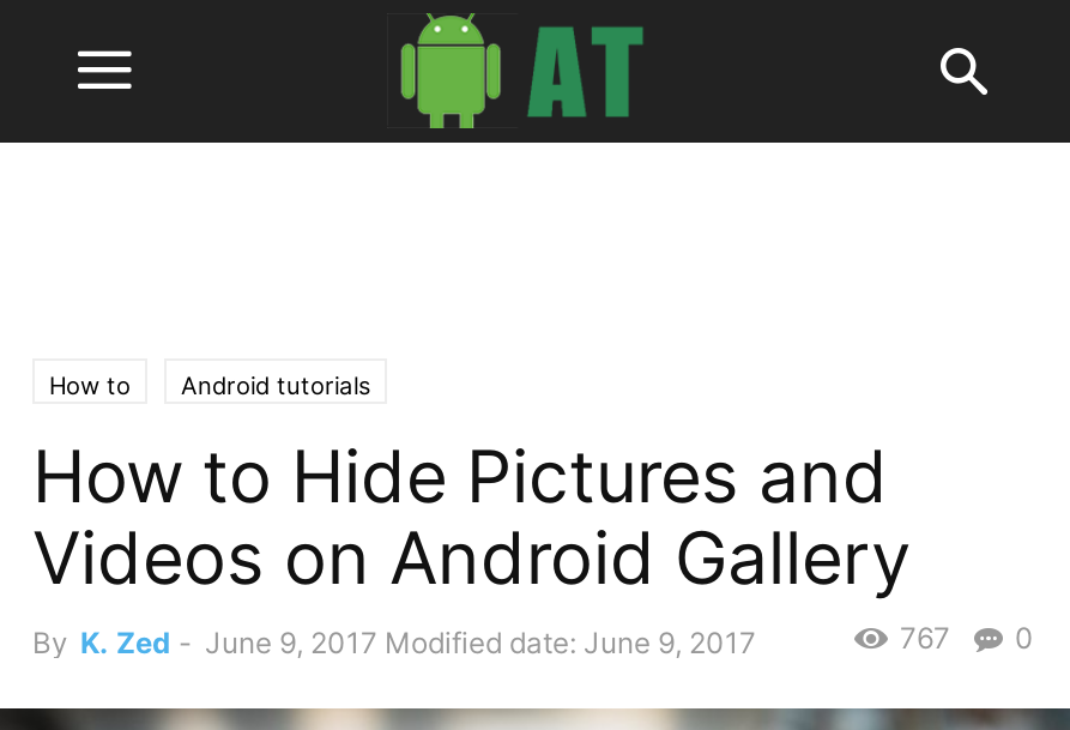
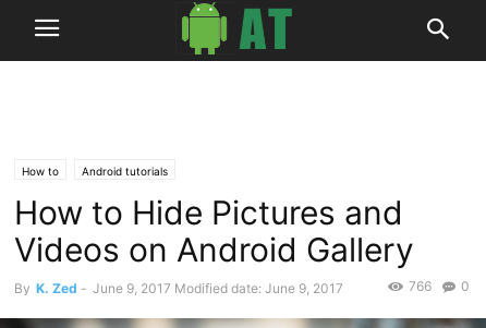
- 767 0
+ 766 0
